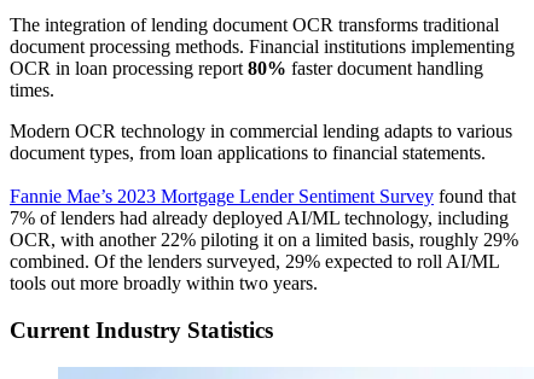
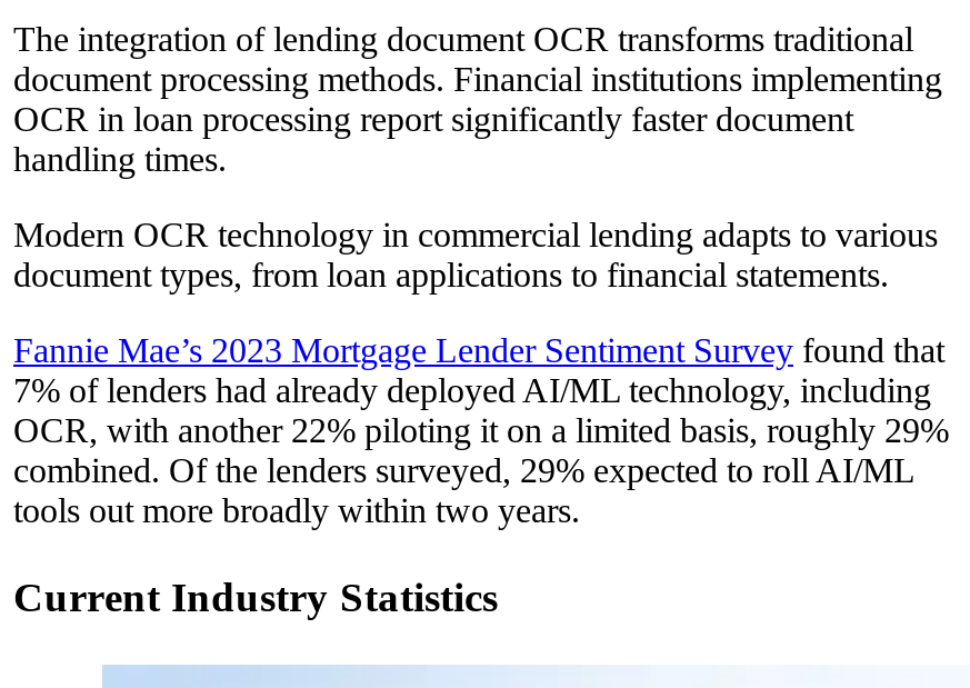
- OCR in loan processing report 80% faster document handling
- times.
+ OCR in loan processing report significantly faster document
+ handling times.
